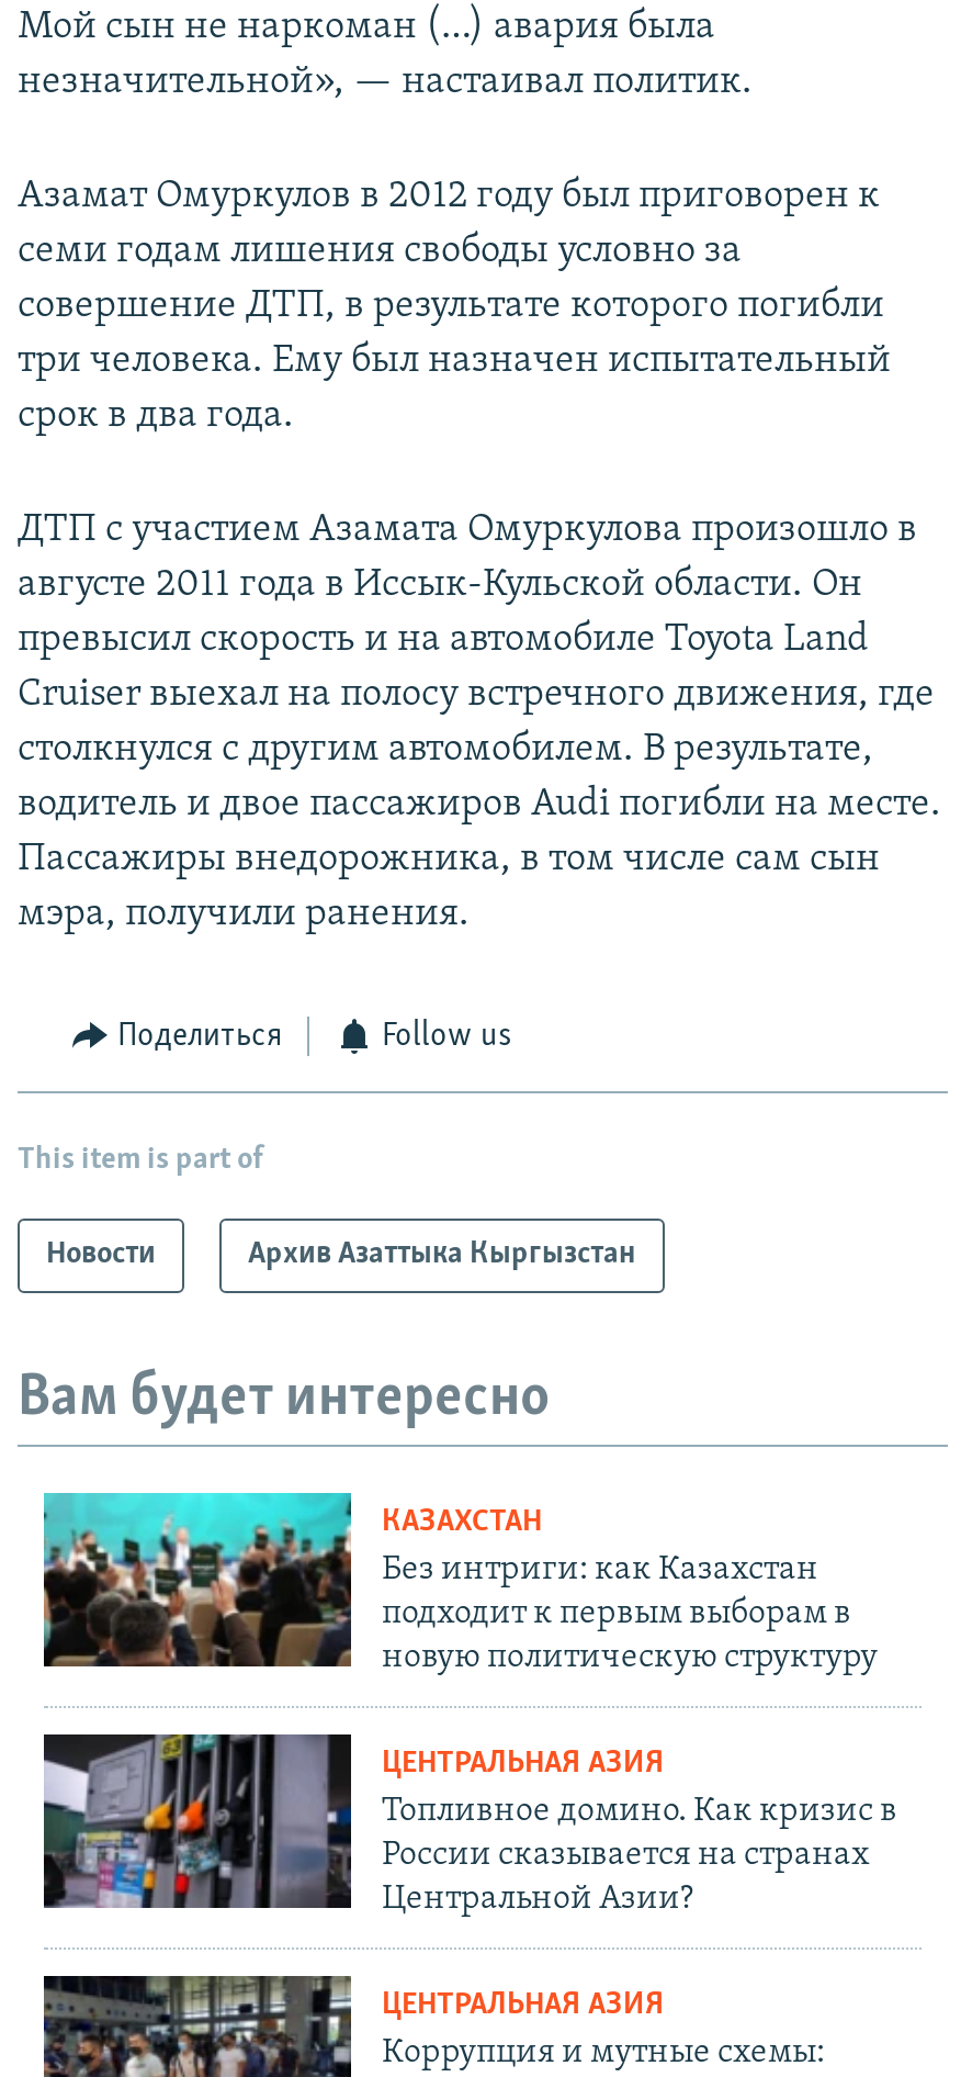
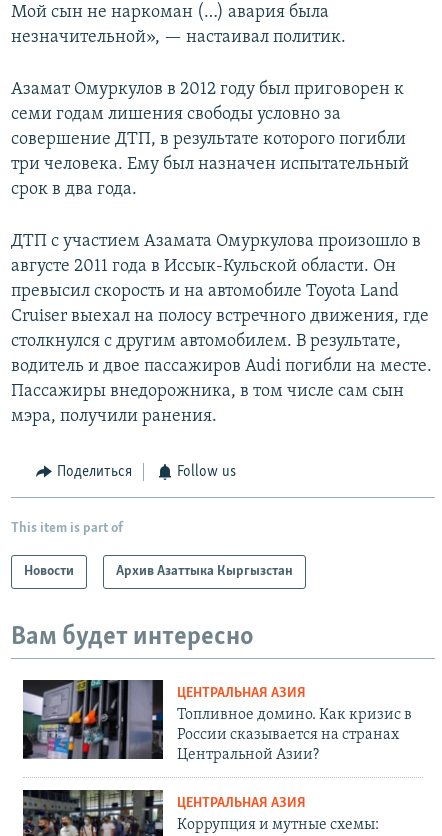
- [image]
- КАЗАХСТАН
- Без интриги: как Казахстан
- подходит к первым выборам в
- новую политическую структуру
